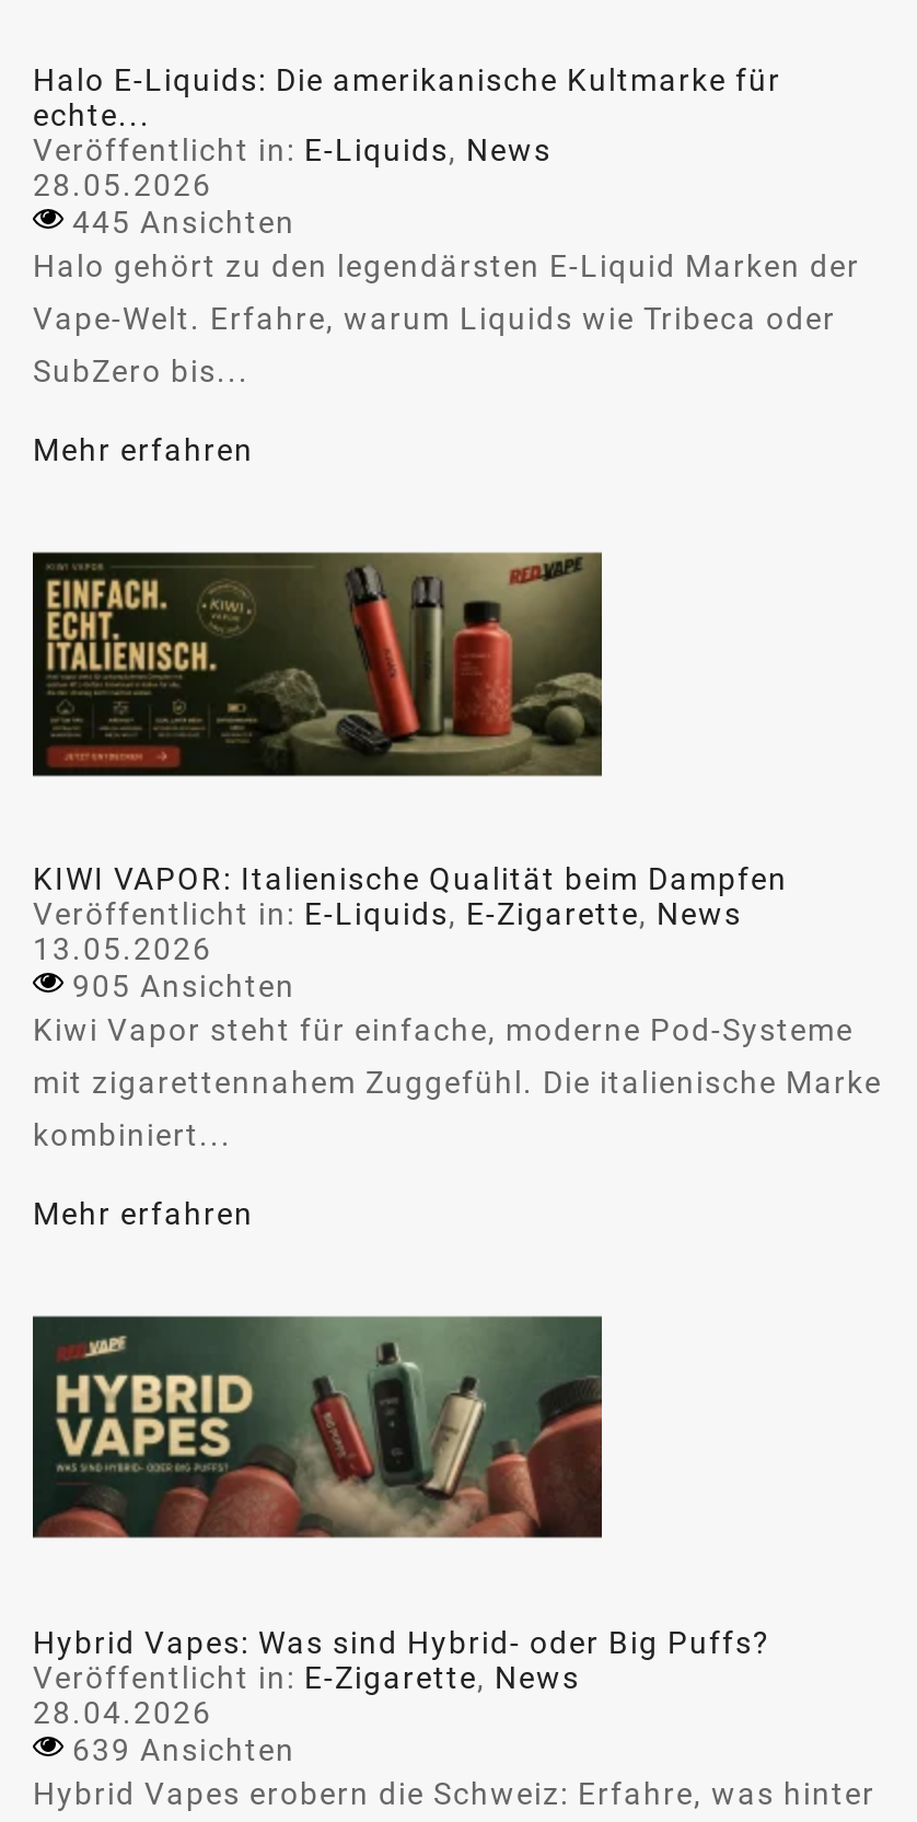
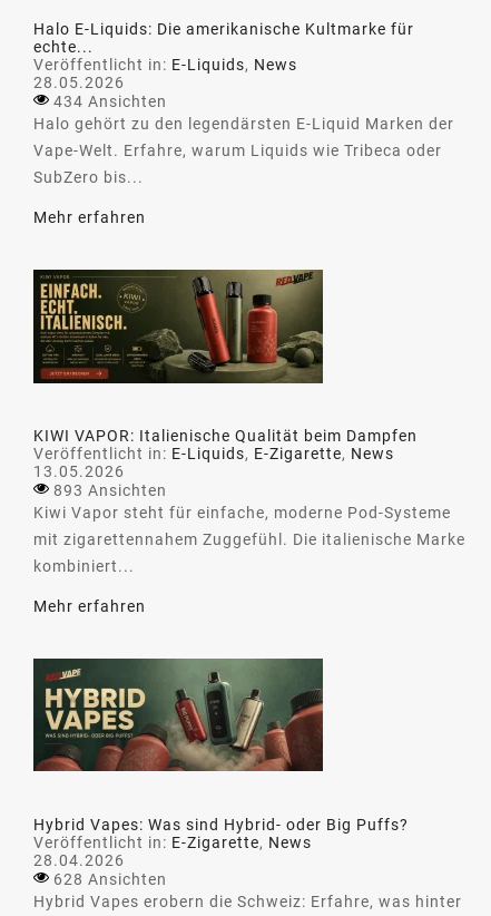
- 445 Ansichten
+ 434 Ansichten

- 905 Ansichten
+ 893 Ansichten

- 639 Ansichten
+ 628 Ansichten
